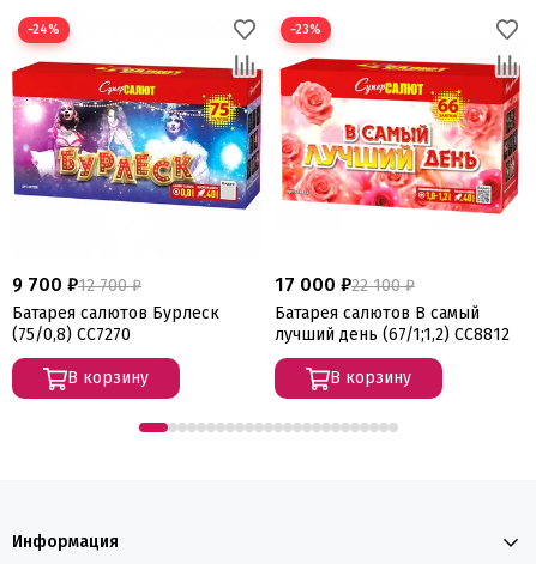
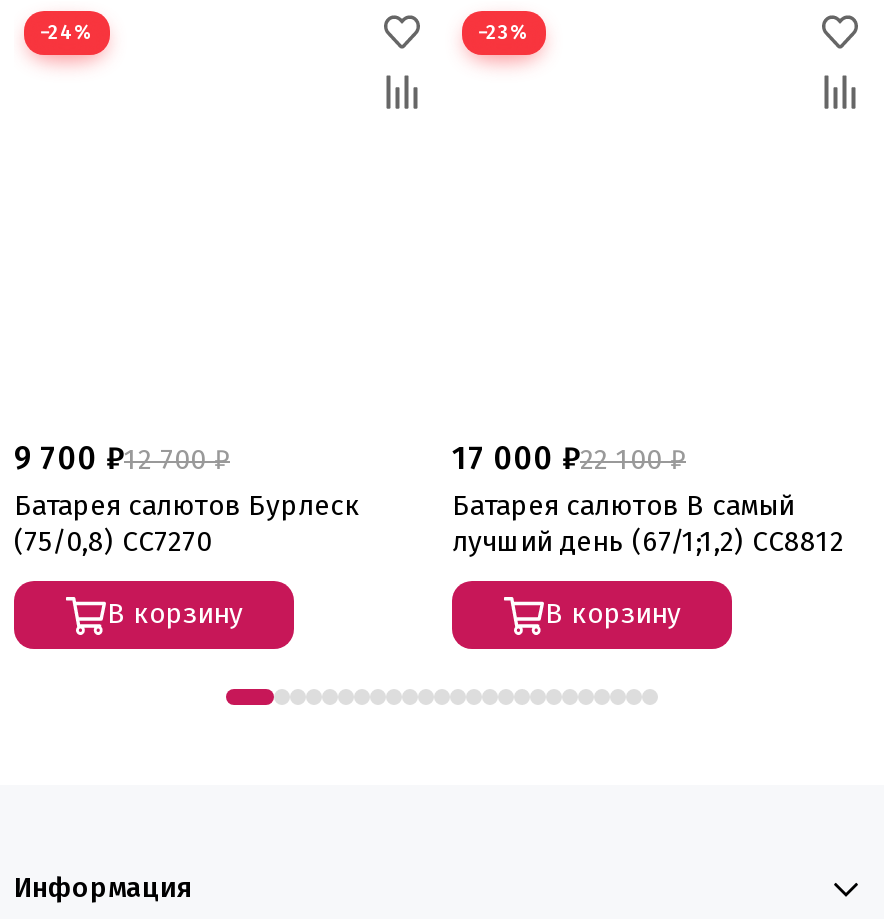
- [image]

- [image]
